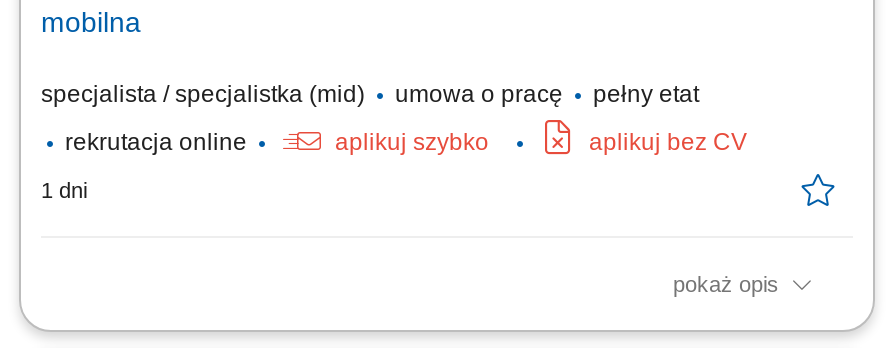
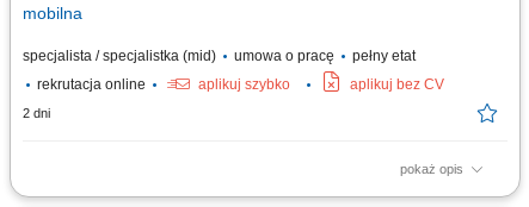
- 1 dni
+ 2 dni
